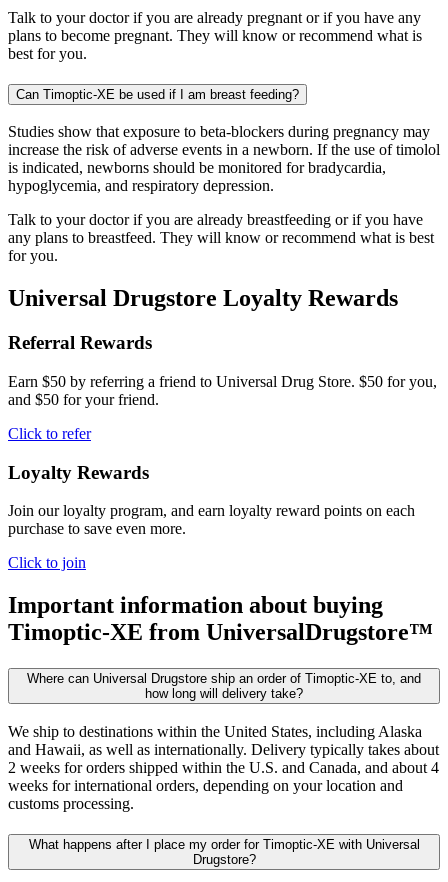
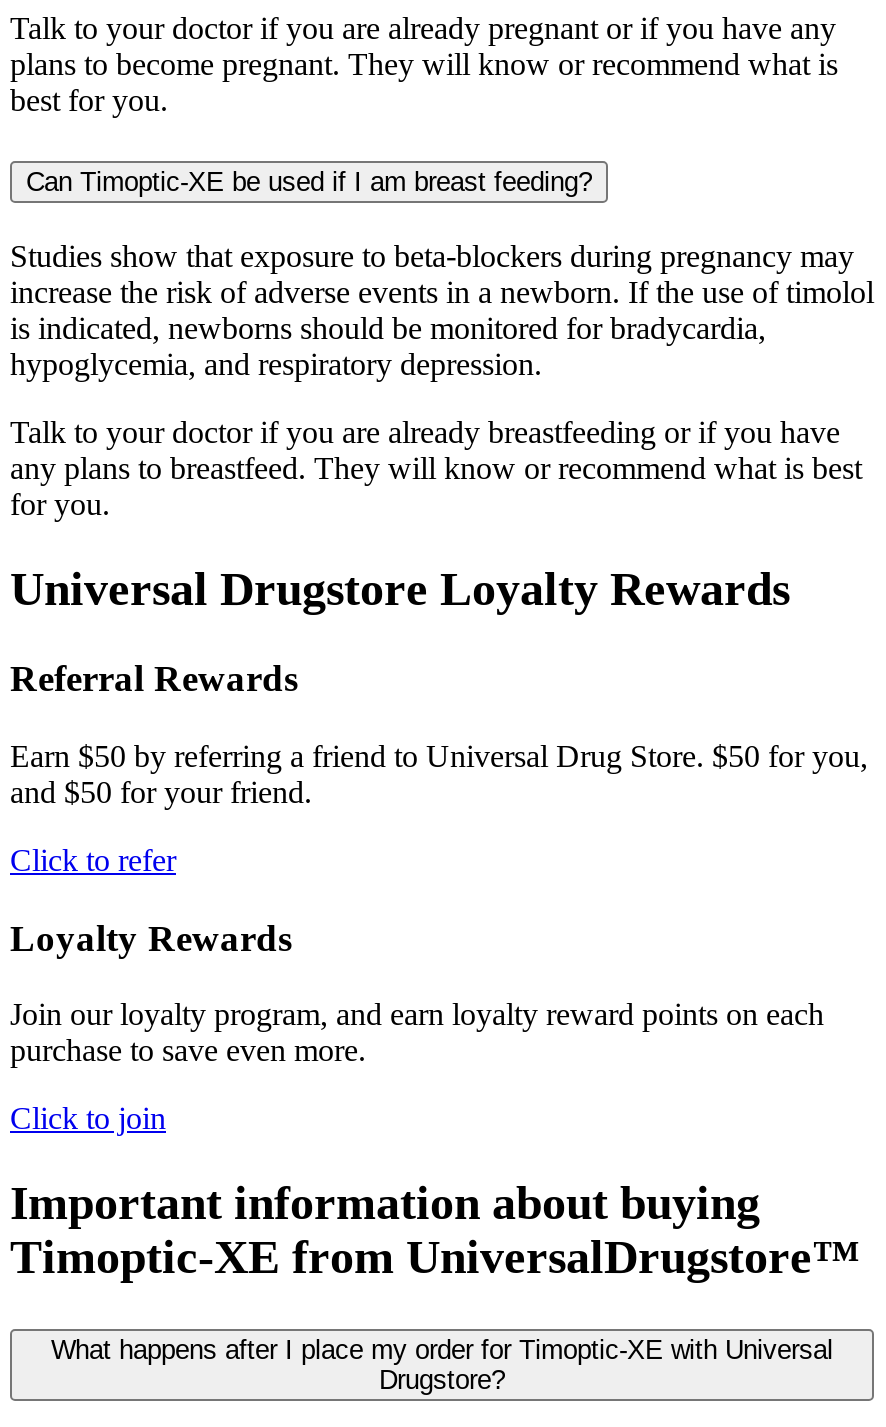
- Where can Universal Drugstore ship an order of Timoptic-XE to, and
- how long will delivery take?
- We ship to destinations within the United States, including Alaska
- and Hawaii, as well as internationally. Delivery typically takes about
- 2 weeks for orders shipped within the U.S. and Canada, and about 4
- weeks for international orders, depending on your location and
- customs processing.
